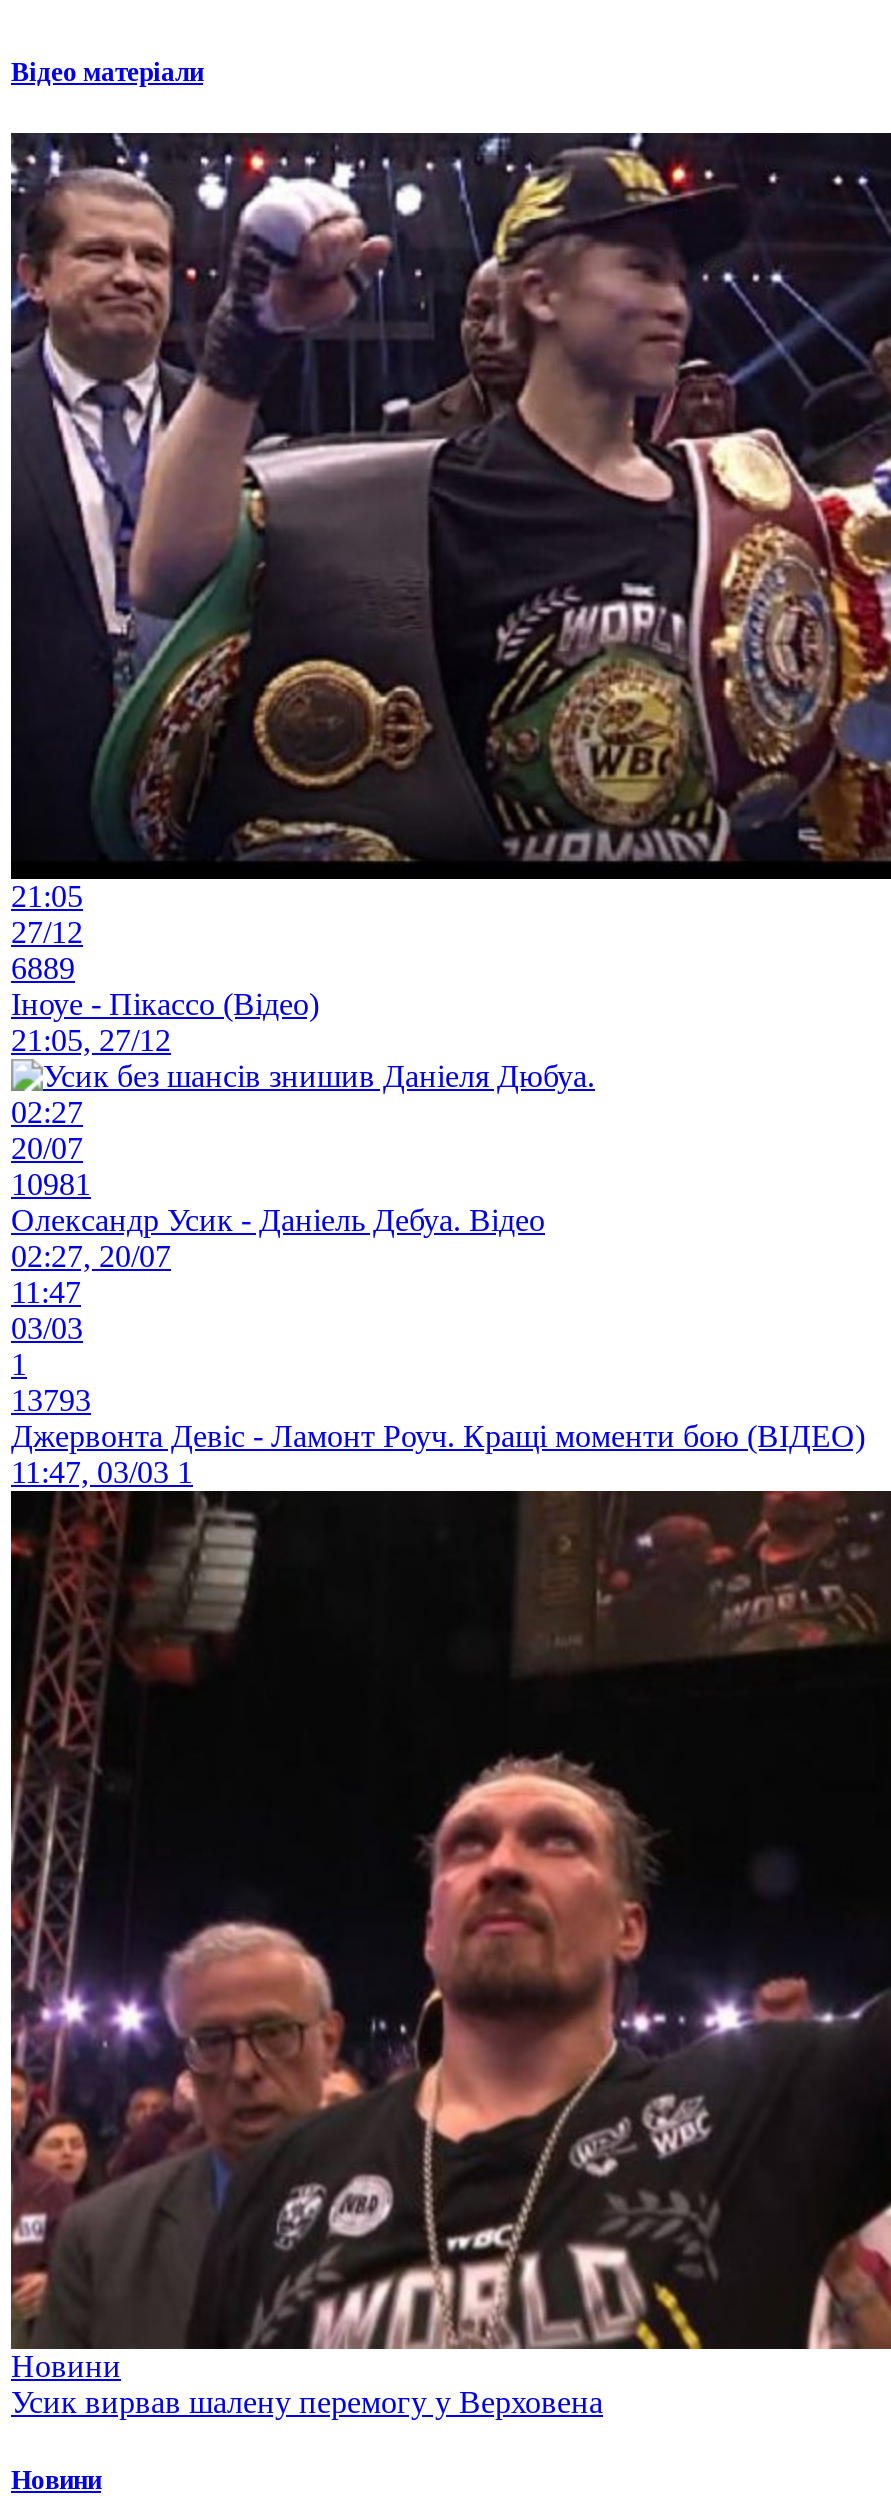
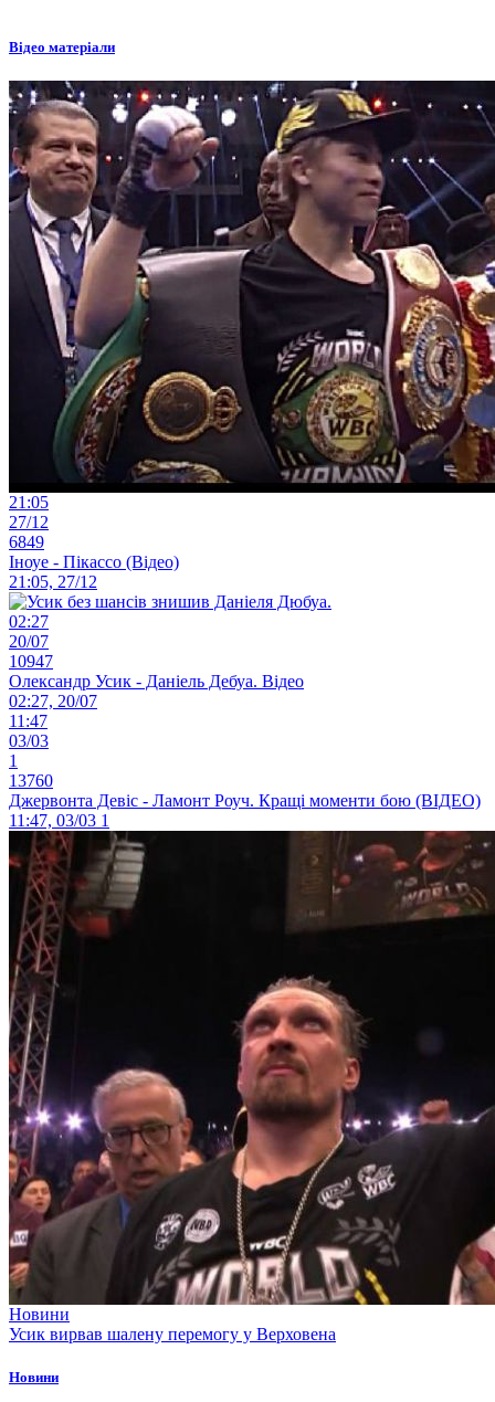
- 6889
+ 6849

- 10981
+ 10947

- 13793
+ 13760
